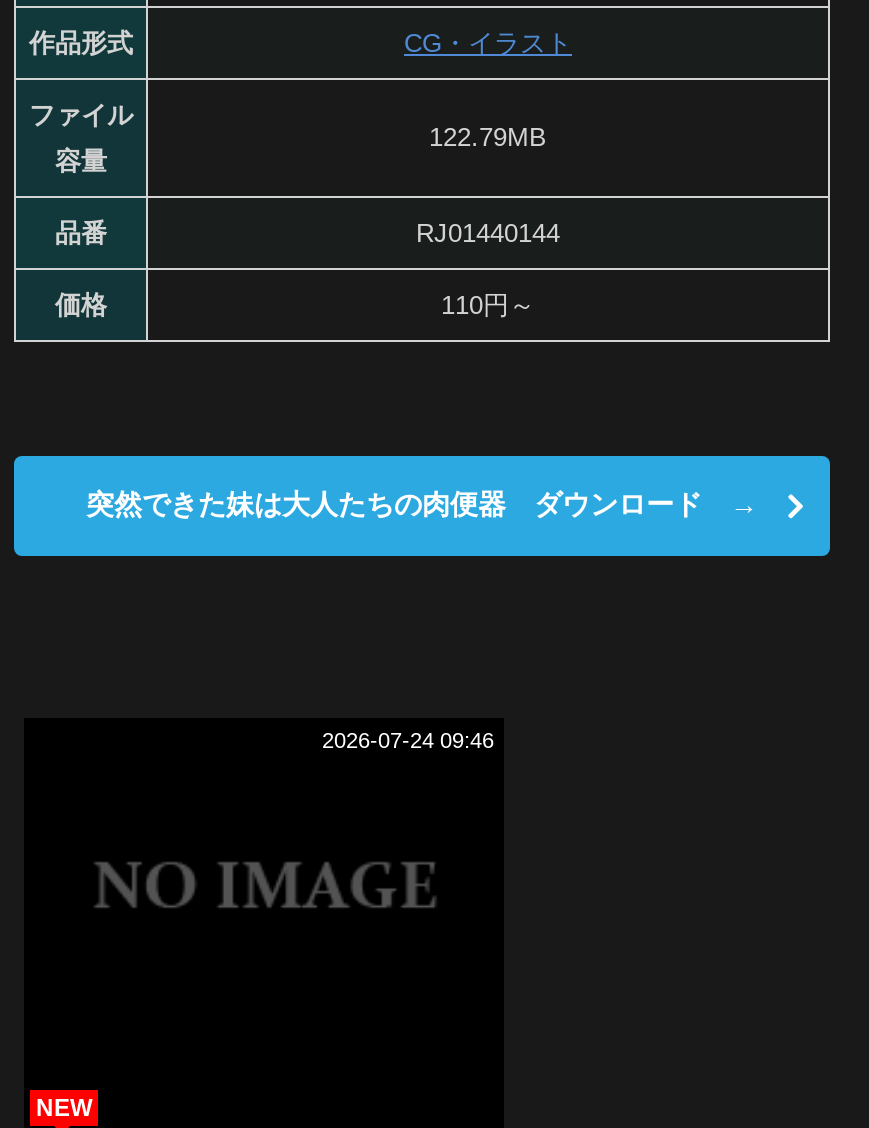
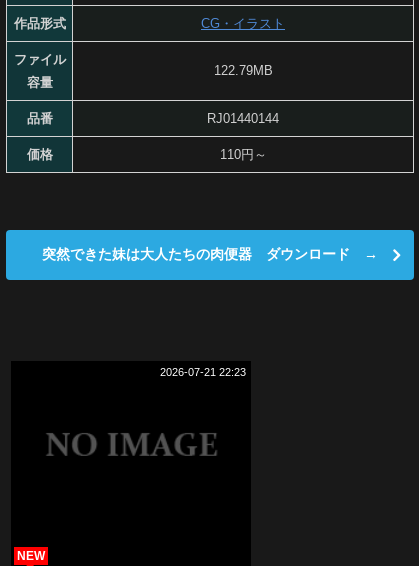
- 2026-07-24 09:46
+ 2026-07-21 22:23
